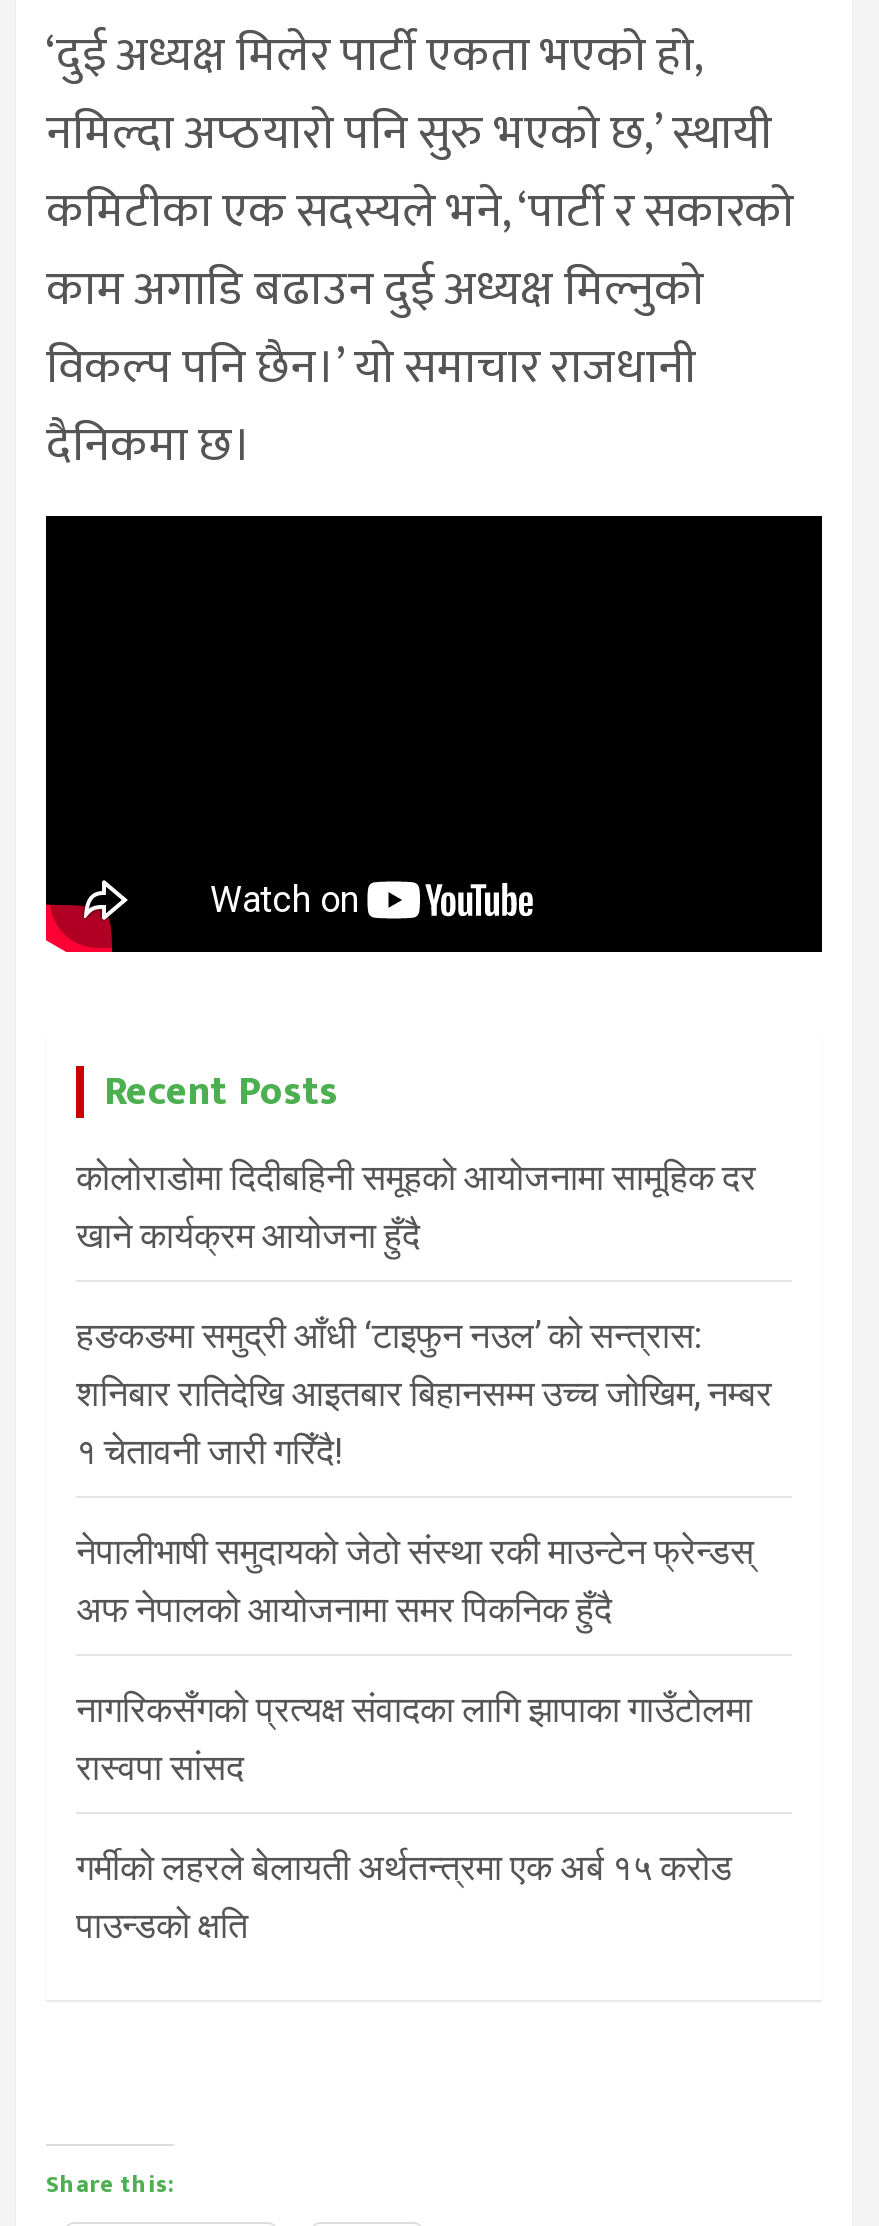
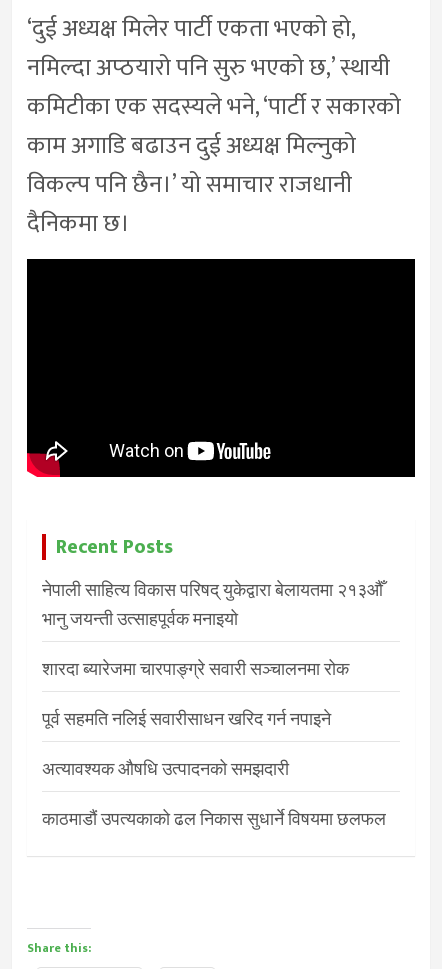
- कोलोराडोमा दिदीबहिनी समूहको आयोजनामा सामूहिक दर
- खाने कार्यक्रम आयोजना हुँदै
+ नेपाली साहित्य विकास परिषद् युकेद्वारा बेलायतमा २१३औँ
+ भानु जयन्ती उत्साहपूर्वक मनाइयो

- हङकङमा समुद्री आँधी ‘टाइफुन नउल’ को सन्त्रास:
- शनिबार रातिदेखि आइतबार बिहानसम्म उच्च जोखिम, नम्बर
- १ चेतावनी जारी गरिँदै!
+ शारदा ब्यारेजमा चारपाङ्ग्रे सवारी सञ्चालनमा रोक

- नेपालीभाषी समुदायको जेठो संस्था रकी माउन्टेन फ्रेन्डस्
- अफ नेपालको आयोजनामा समर पिकनिक हुँदै
+ पूर्व सहमति नलिई सवारीसाधन खरिद गर्न नपाइने

- नागरिकसँगको प्रत्यक्ष संवादका लागि झापाका गाउँटोलमा
- रास्वपा सांसद
+ अत्यावश्यक औषधि उत्पादनको समझदारी

- गर्मीको लहरले बेलायती अर्थतन्त्रमा एक अर्ब १५ करोड
- पाउन्डको क्षति
+ काठमाडौं उपत्यकाको ढल निकास सुधार्ने विषयमा छलफल
